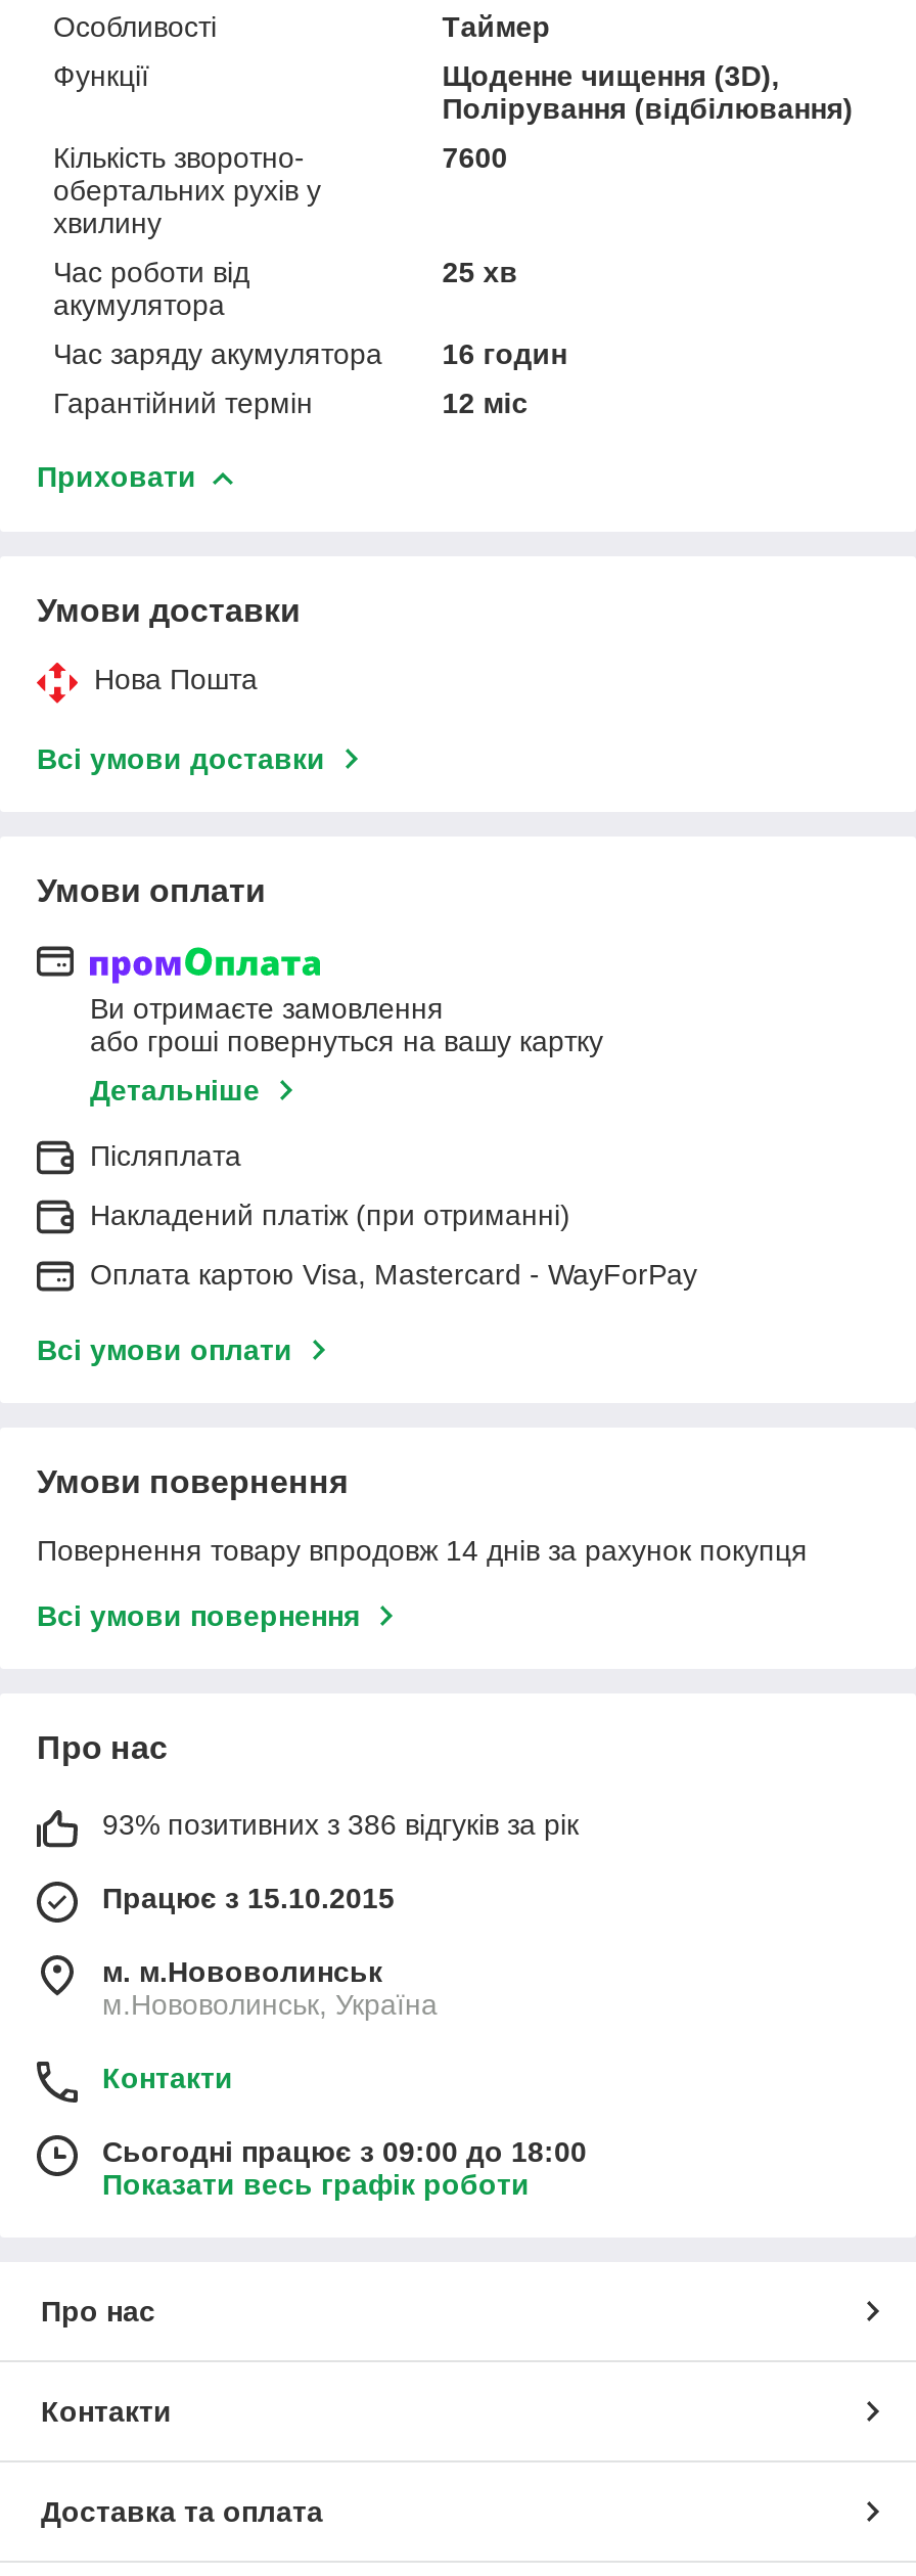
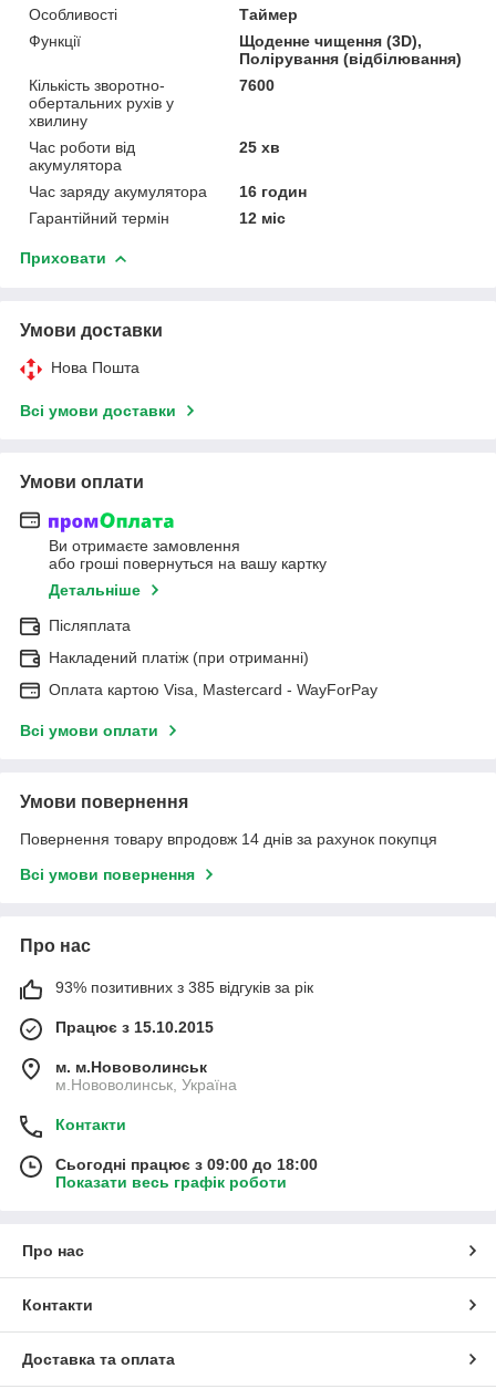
- 93% позитивних з 386 відгуків за рік
+ 93% позитивних з 385 відгуків за рік
